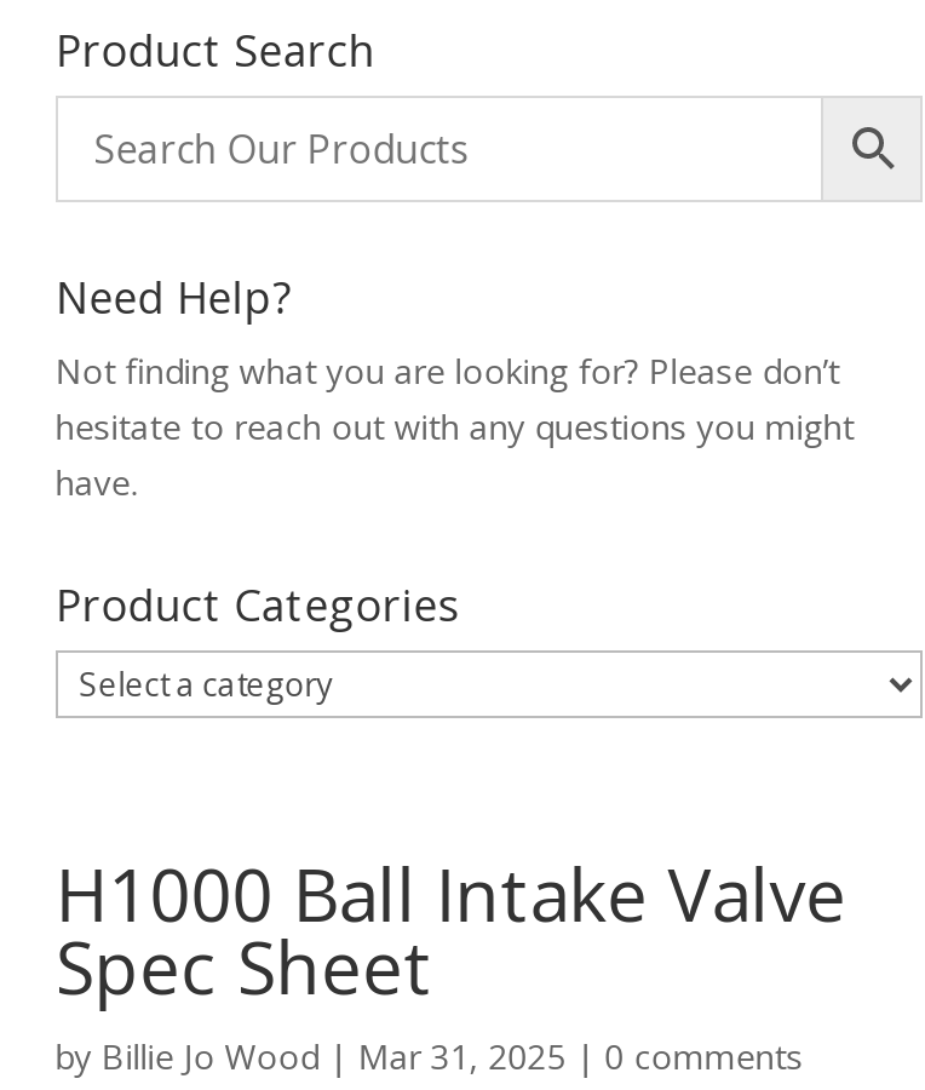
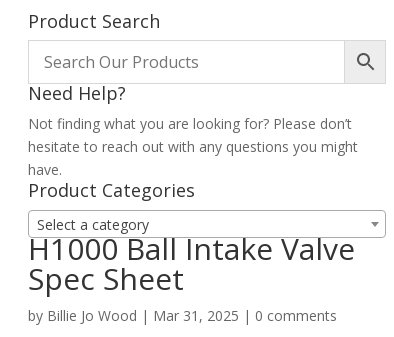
+ Select a category
